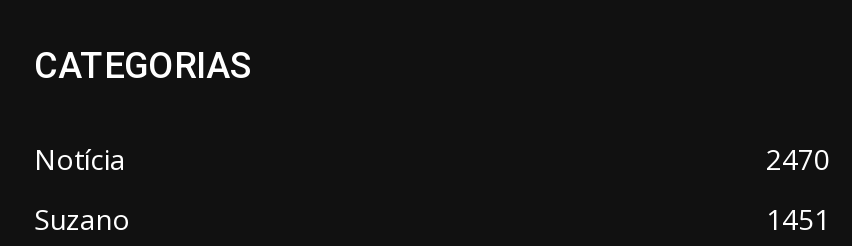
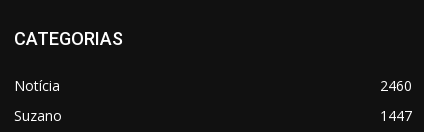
- 2470
+ 2460

- 1451
+ 1447
